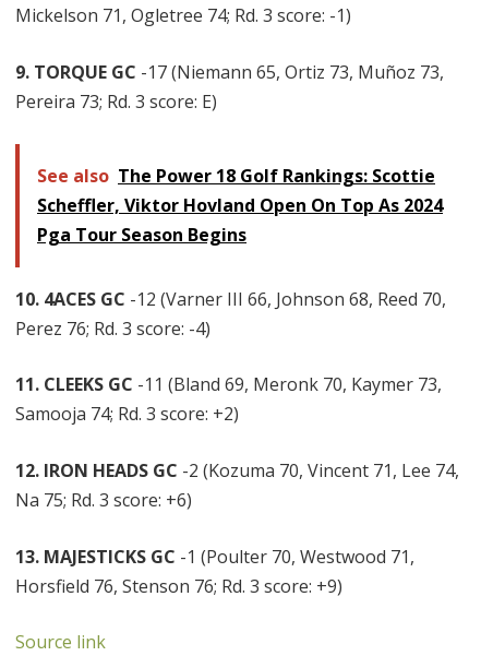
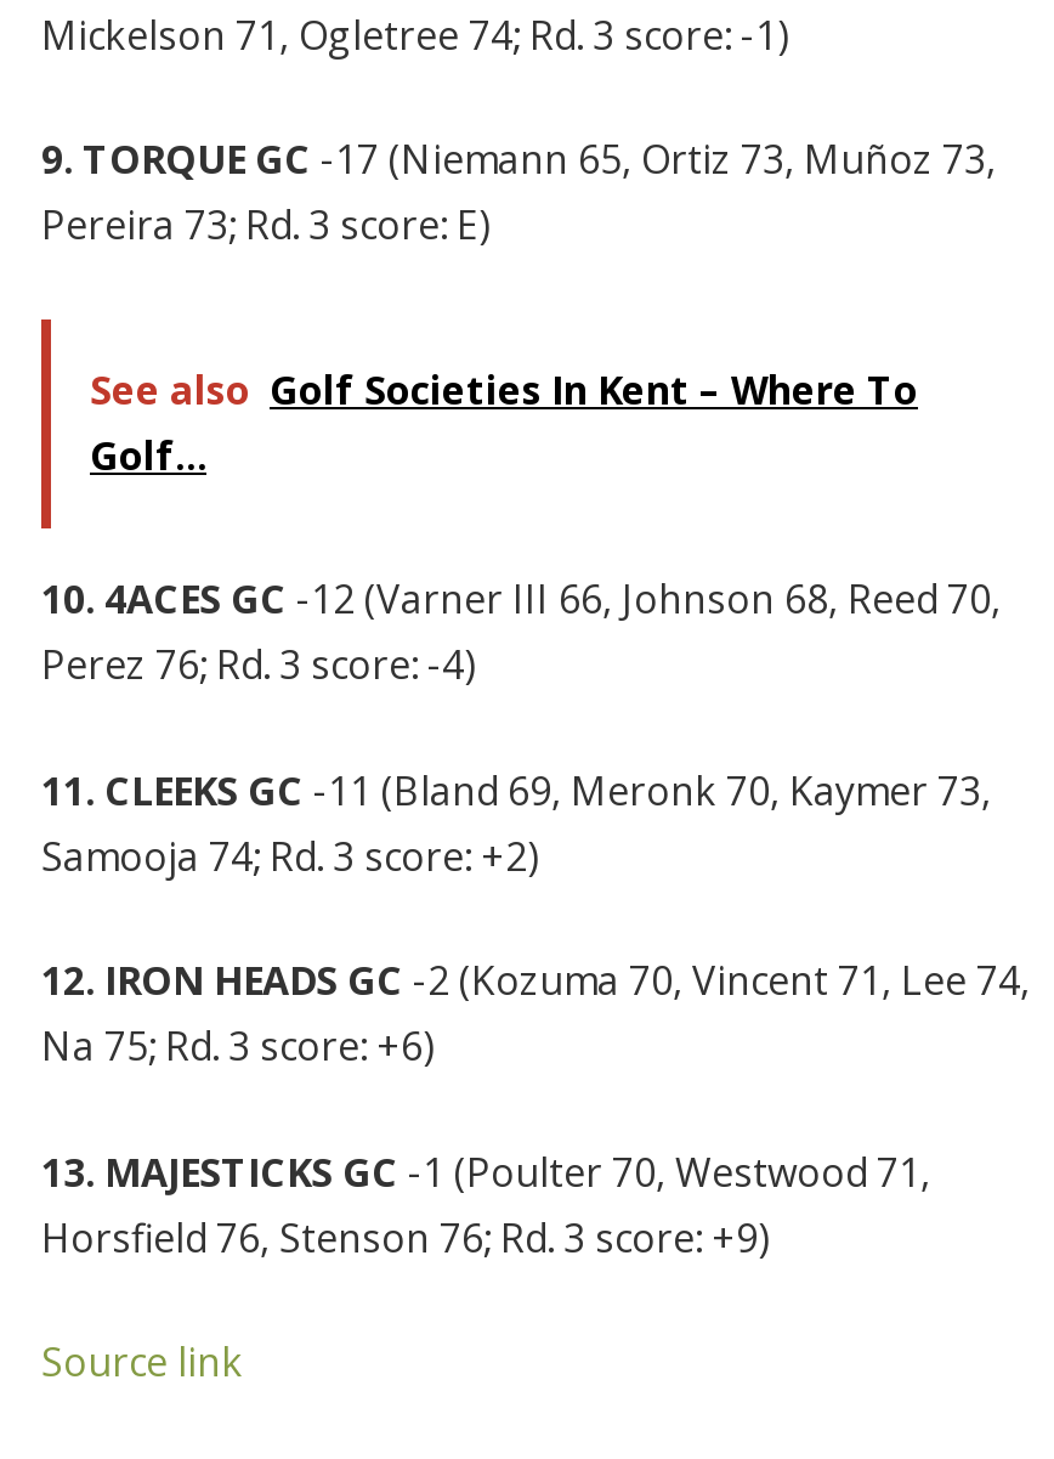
- See also The Power 18 Golf Rankings: Scottie
- Scheffler, Viktor Hovland Open On Top As 2024
- Pga Tour Season Begins
+ See also Golf Societies In Kent – Where To
+ Golf…
